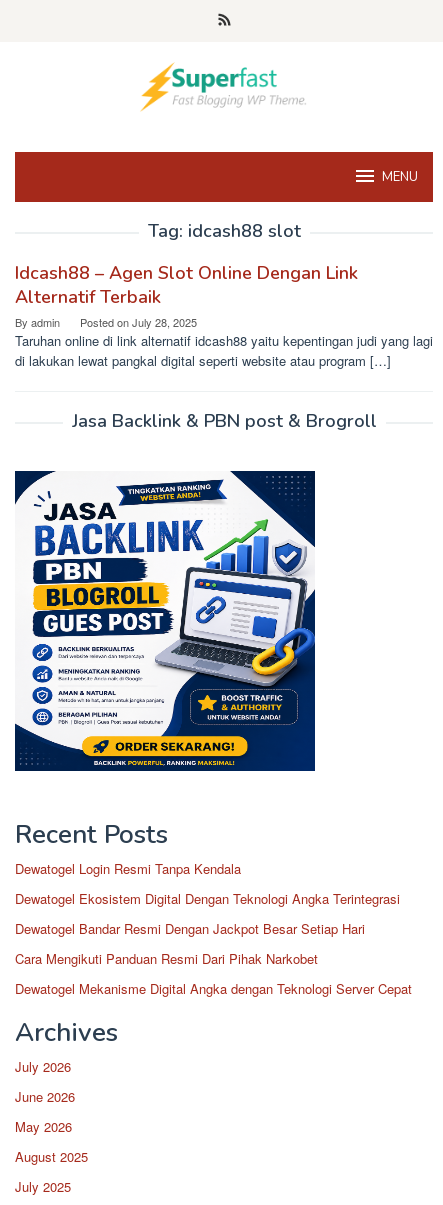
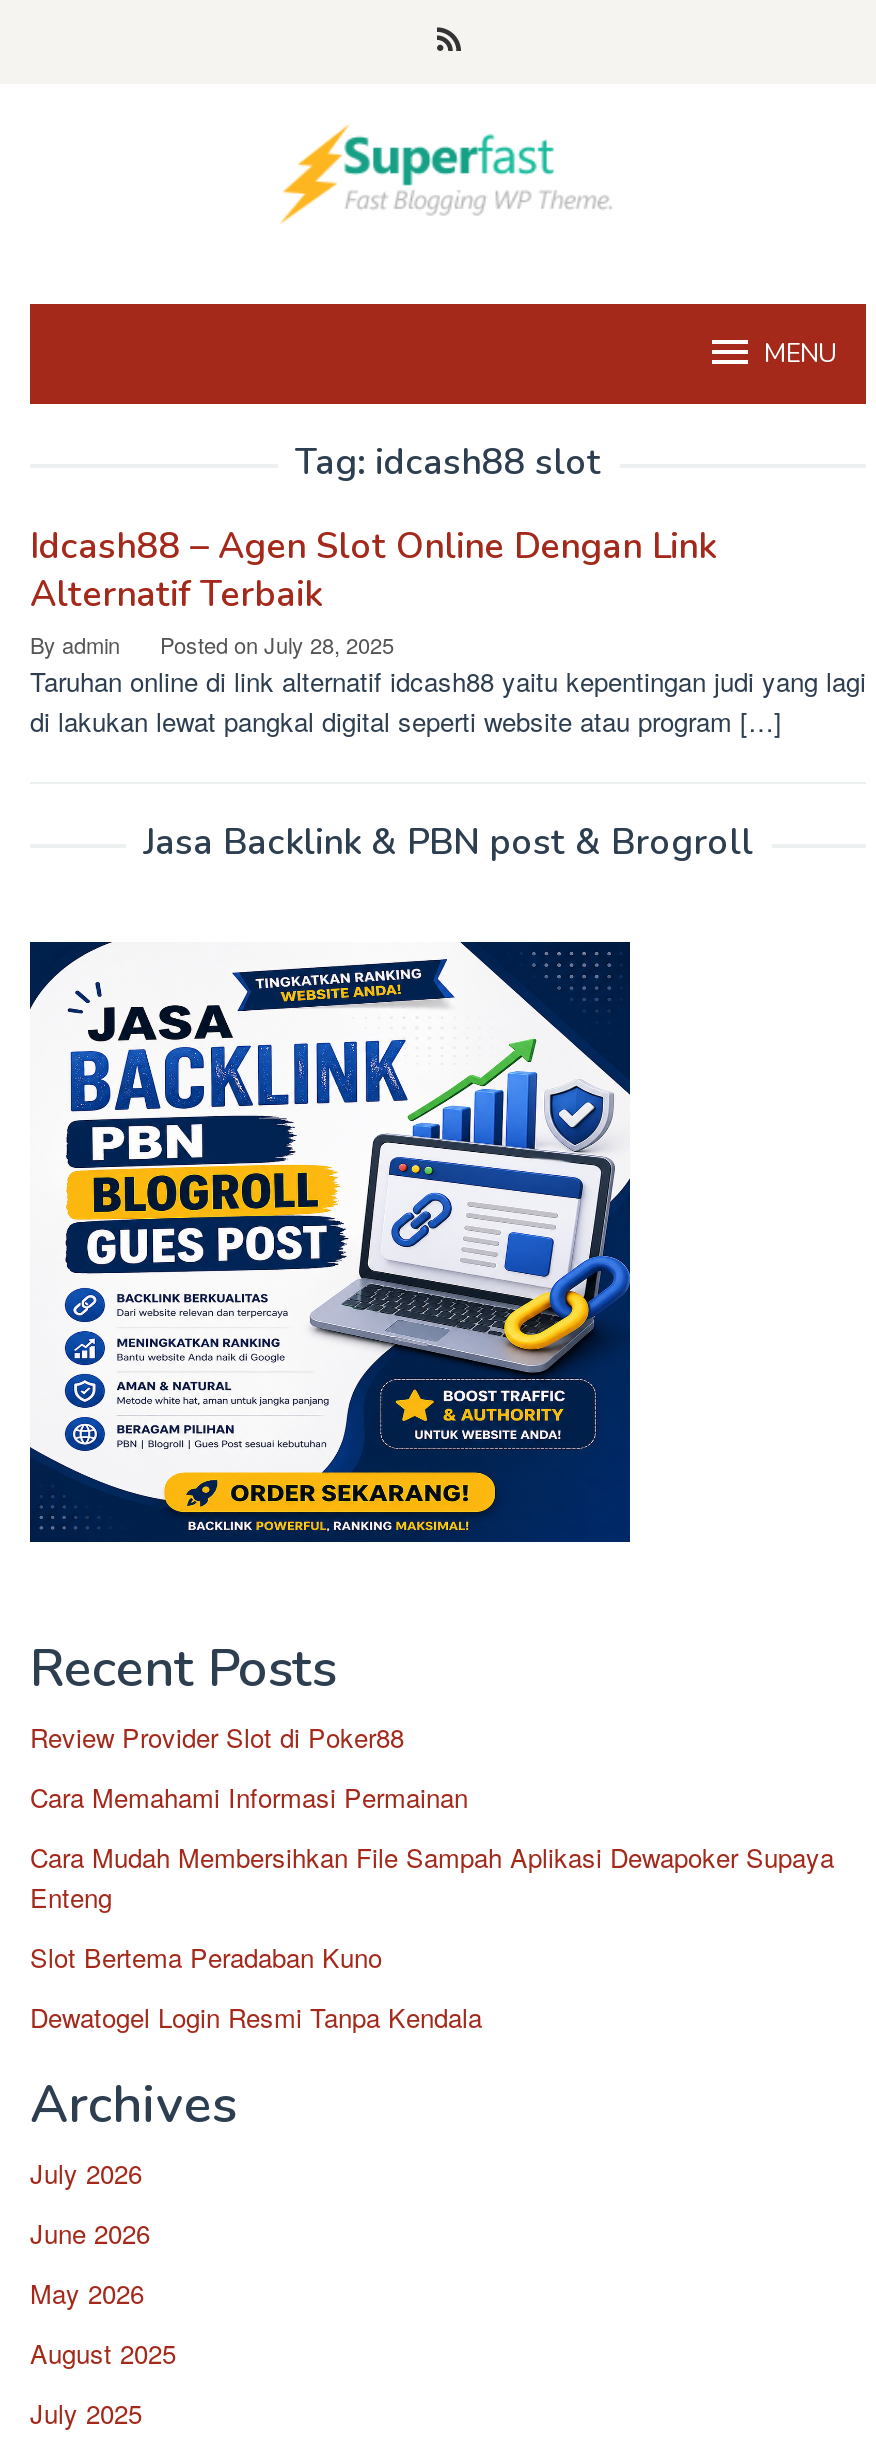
+ Review Provider Slot di Poker88
+ Cara Memahami Informasi Permainan
+ Cara Mudah Membersihkan File Sampah Aplikasi Dewapoker Supaya
+ Enteng
+ Slot Bertema Peradaban Kuno

moved down: Dewatogel Login Resmi Tanpa Kendala

- Dewatogel Ekosistem Digital Dengan Teknologi Angka Terintegrasi
- Dewatogel Bandar Resmi Dengan Jackpot Besar Setiap Hari
- Cara Mengikuti Panduan Resmi Dari Pihak Narkobet
- Dewatogel Mekanisme Digital Angka dengan Teknologi Server Cepat
